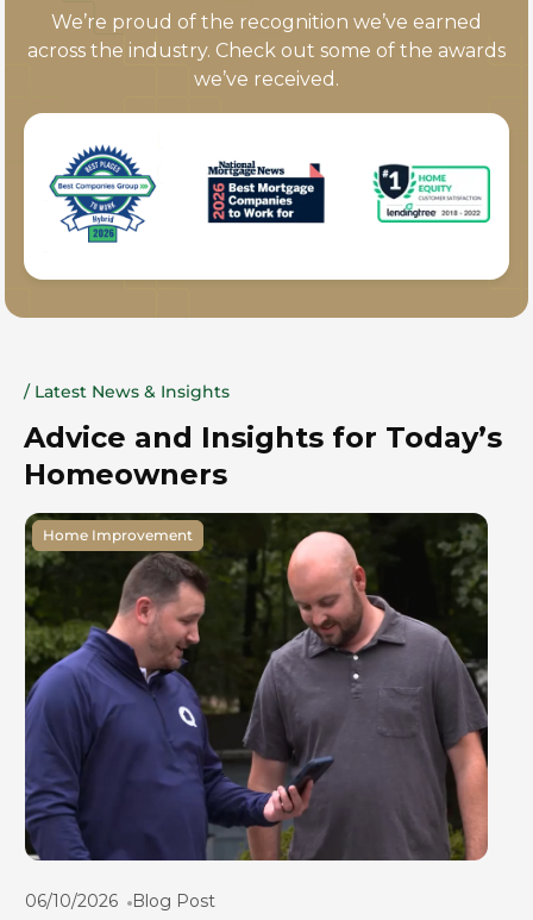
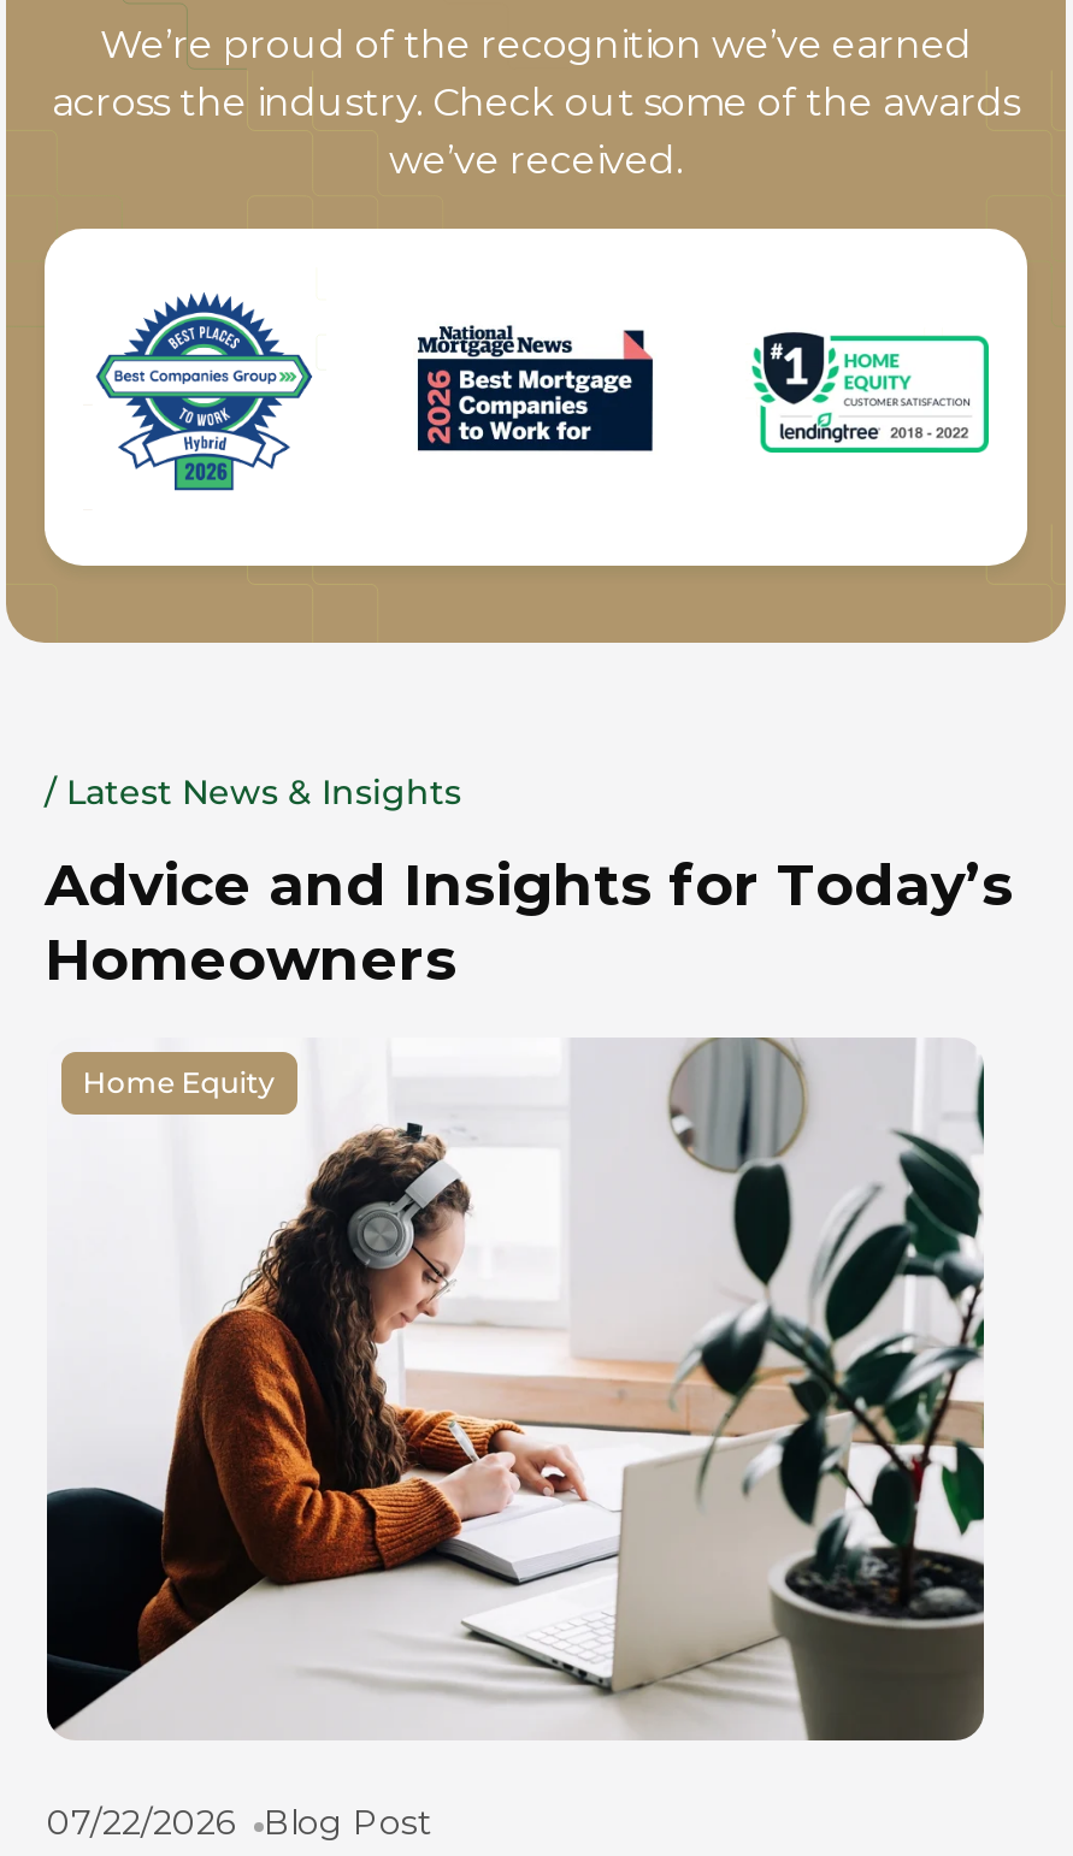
- [image]
- Home Improvement
+ [image]
+ Home Equity

- 06/10/2026 Blog Post
+ 07/22/2026 Blog Post
